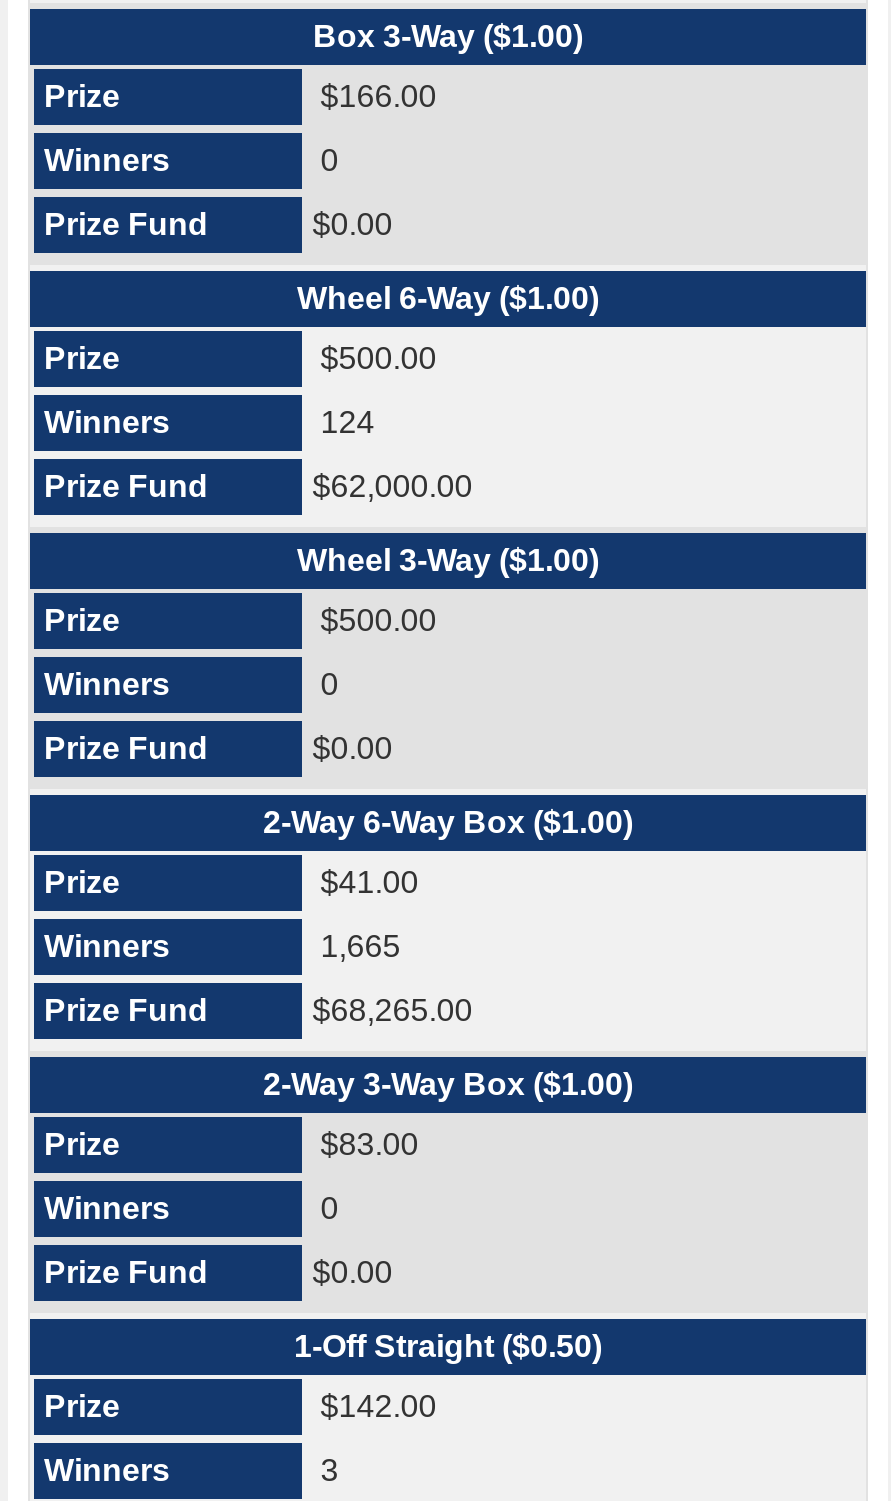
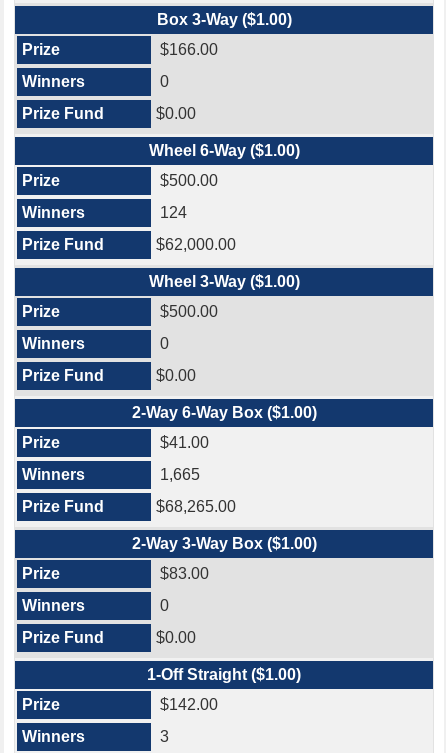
- 1-Off Straight ($0.50)
+ 1-Off Straight ($1.00)
